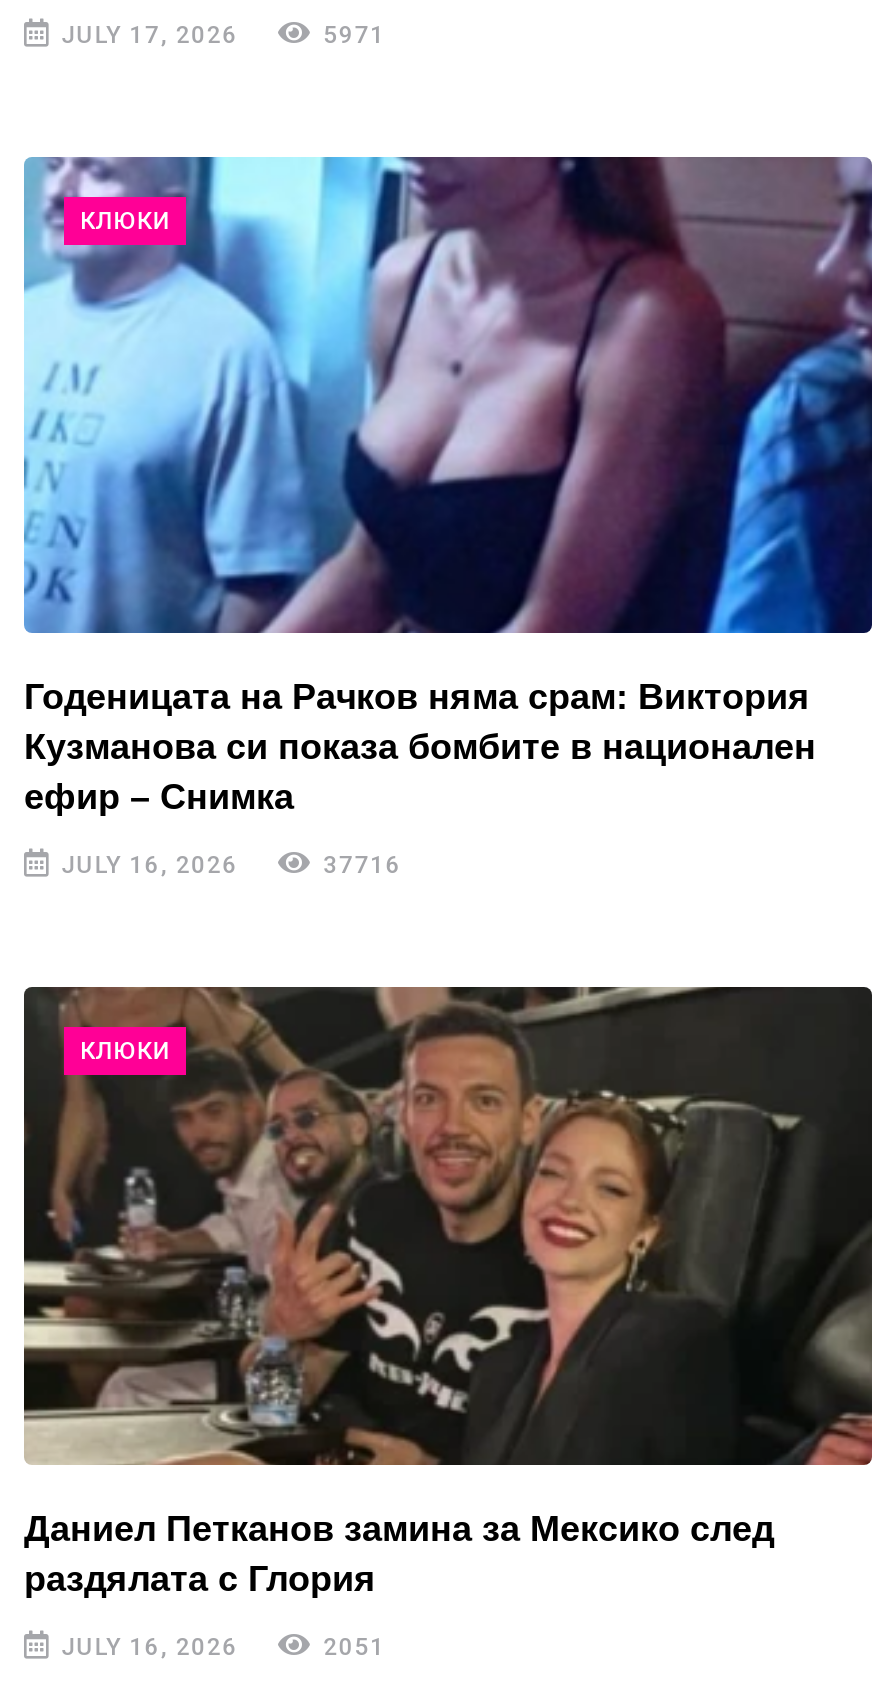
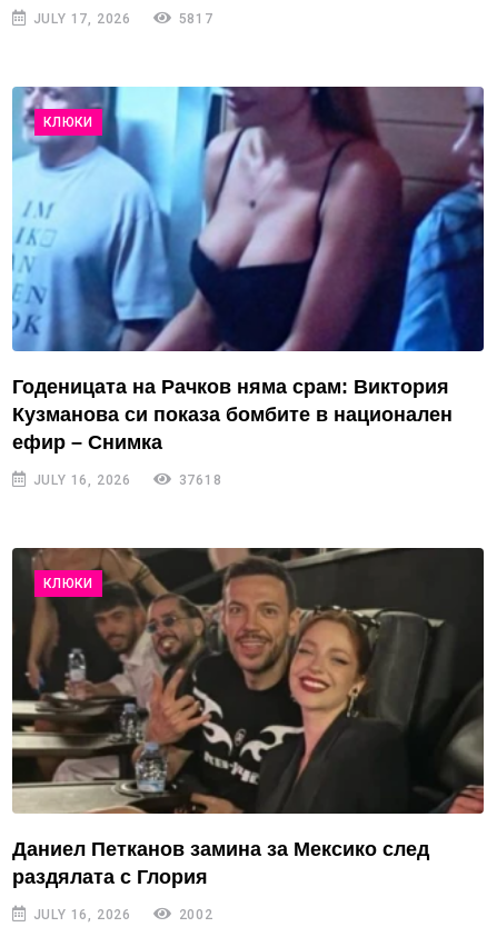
- 5971
+ 5817

- 37716
+ 37618

- 2051
+ 2002
